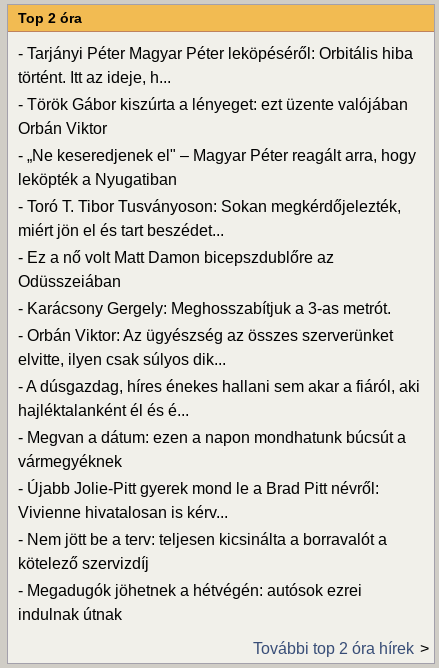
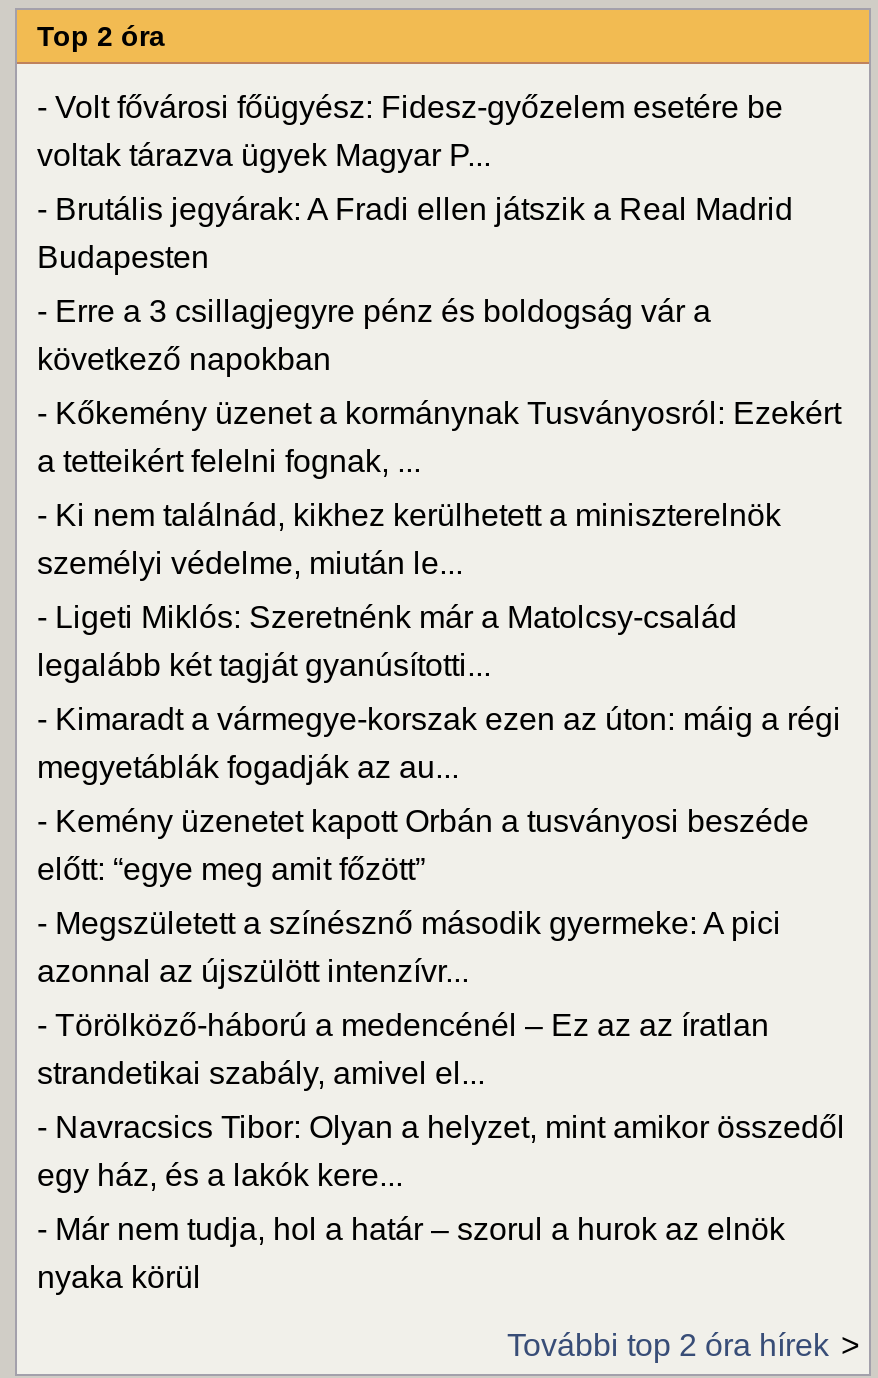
- - Tarjányi Péter Magyar Péter leköpéséről: Orbitális hiba
- történt. Itt az ideje, h...
+ - Volt fővárosi főügyész: Fidesz-győzelem esetére be
+ voltak tárazva ügyek Magyar P...

- - Török Gábor kiszúrta a lényeget: ezt üzente valójában
- Orbán Viktor
+ - Brutális jegyárak: A Fradi ellen játszik a Real Madrid
+ Budapesten

- - „Ne keseredjenek el" – Magyar Péter reagált arra, hogy
- leköpték a Nyugatiban
+ - Erre a 3 csillagjegyre pénz és boldogság vár a
+ következő napokban

- - Toró T. Tibor Tusványoson: Sokan megkérdőjelezték,
- miért jön el és tart beszédet...
+ - Kőkemény üzenet a kormánynak Tusványosról: Ezekért
+ a tetteikért felelni fognak, ...

- - Ez a nő volt Matt Damon bicepszdublőre az
- Odüsszeiában
+ - Ki nem találnád, kikhez kerülhetett a miniszterelnök
+ személyi védelme, miután le...

- - Karácsony Gergely: Meghosszabítjuk a 3-as metrót.
+ - Ligeti Miklós: Szeretnénk már a Matolcsy-család
+ legalább két tagját gyanúsítotti...

- - Orbán Viktor: Az ügyészség az összes szerverünket
- elvitte, ilyen csak súlyos dik...
+ - Kimaradt a vármegye-korszak ezen az úton: máig a régi
+ megyetáblák fogadják az au...

- - A dúsgazdag, híres énekes hallani sem akar a fiáról, aki
- hajléktalanként él és é...
+ - Kemény üzenetet kapott Orbán a tusványosi beszéde
+ előtt: “egye meg amit főzött”

- - Megvan a dátum: ezen a napon mondhatunk búcsút a
- vármegyéknek
+ - Megszületett a színésznő második gyermeke: A pici
+ azonnal az újszülött intenzívr...

- - Újabb Jolie-Pitt gyerek mond le a Brad Pitt névről:
- Vivienne hivatalosan is kérv...
+ - Törölköző-háború a medencénél – Ez az az íratlan
+ strandetikai szabály, amivel el...

- - Nem jött be a terv: teljesen kicsinálta a borravalót a
- kötelező szervizdíj
+ - Navracsics Tibor: Olyan a helyzet, mint amikor összedől
+ egy ház, és a lakók kere...

- - Megadugók jöhetnek a hétvégén: autósok ezrei
- indulnak útnak
+ - Már nem tudja, hol a határ – szorul a hurok az elnök
+ nyaka körül
